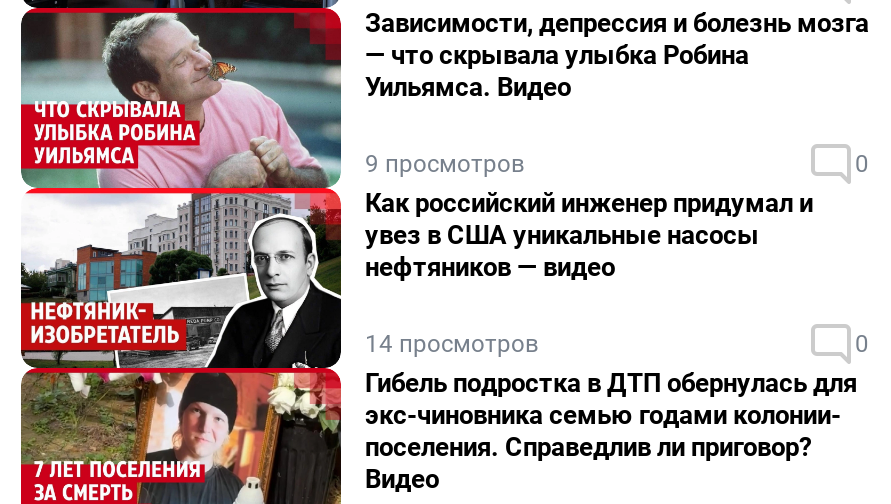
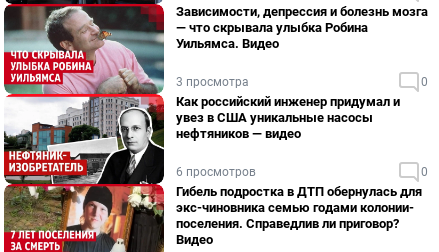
- 9 просмотров
+ 3 просмотра

- 14 просмотров
+ 6 просмотров
